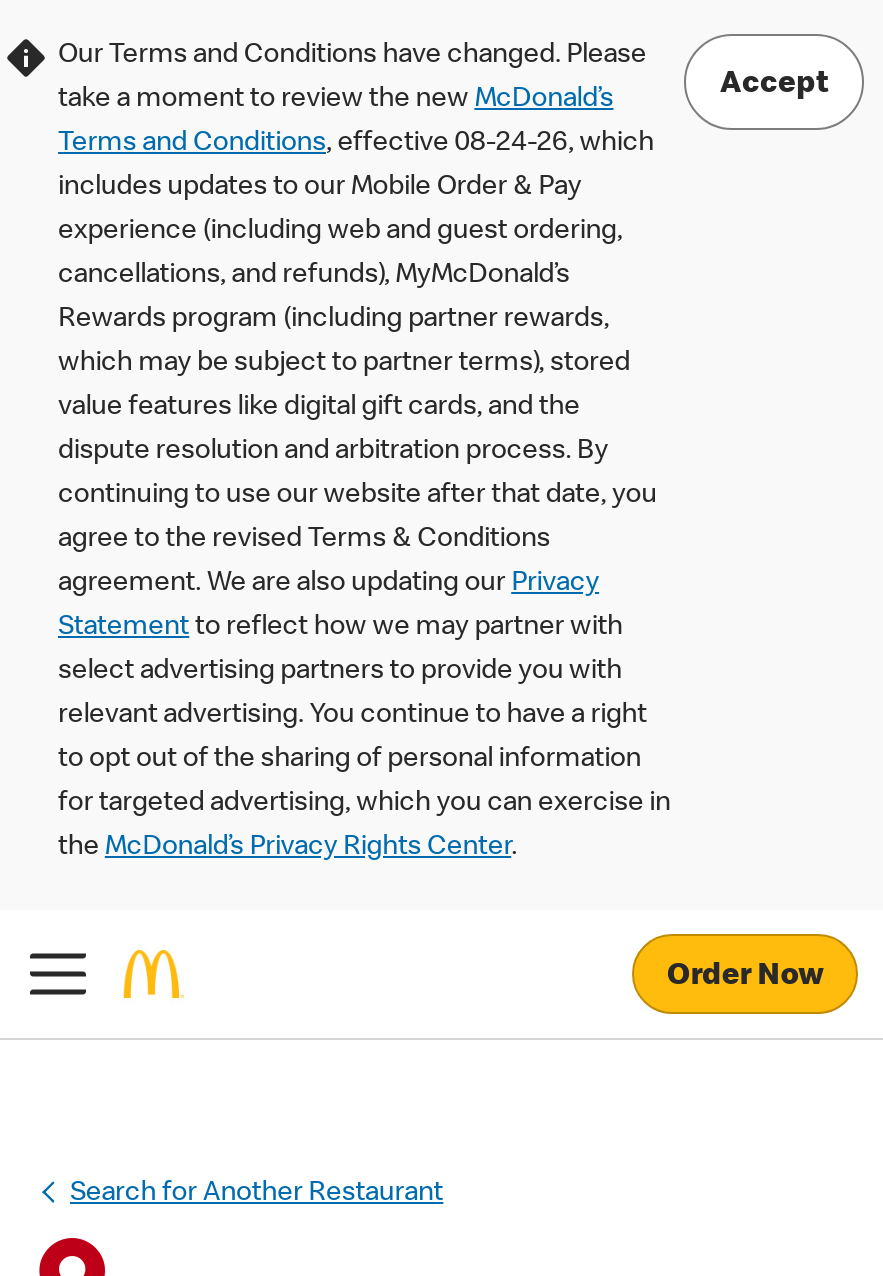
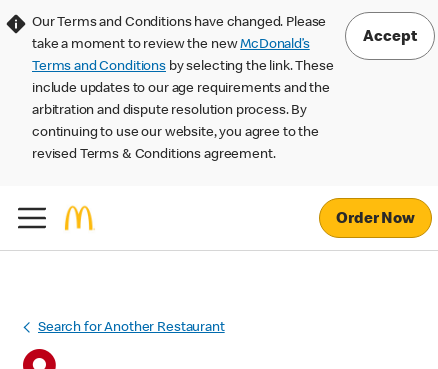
- Terms and Conditions, effective 08-24-26, which
- includes updates to our Mobile Order & Pay
- experience (including web and guest ordering,
- cancellations, and refunds), MyMcDonald’s
- Rewards program (including partner rewards,
- which may be subject to partner terms), stored
- value features like digital gift cards, and the
- dispute resolution and arbitration process. By
- continuing to use our website after that date, you
- agree to the revised Terms & Conditions
- agreement. We are also updating our Privacy
- Statement to reflect how we may partner with
- select advertising partners to provide you with
- relevant advertising. You continue to have a right
- to opt out of the sharing of personal information
- for targeted advertising, which you can exercise in
- the McDonald’s Privacy Rights Center.
+ Terms and Conditions by selecting the link. These
+ include updates to our age requirements and the
+ arbitration and dispute resolution process. By
+ continuing to use our website, you agree to the
+ revised Terms & Conditions agreement.
